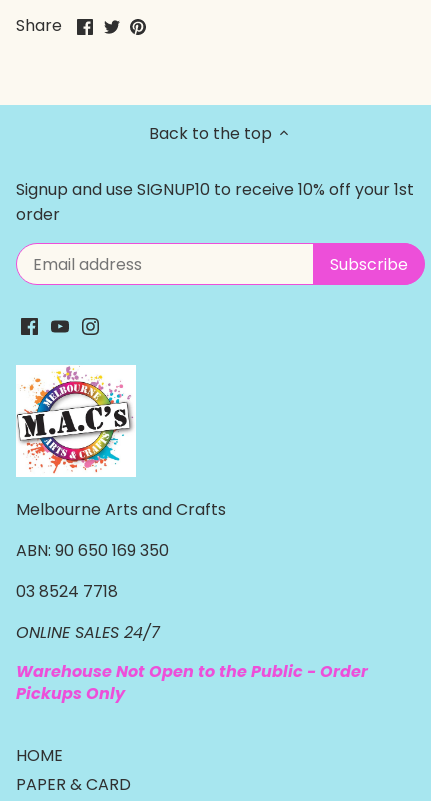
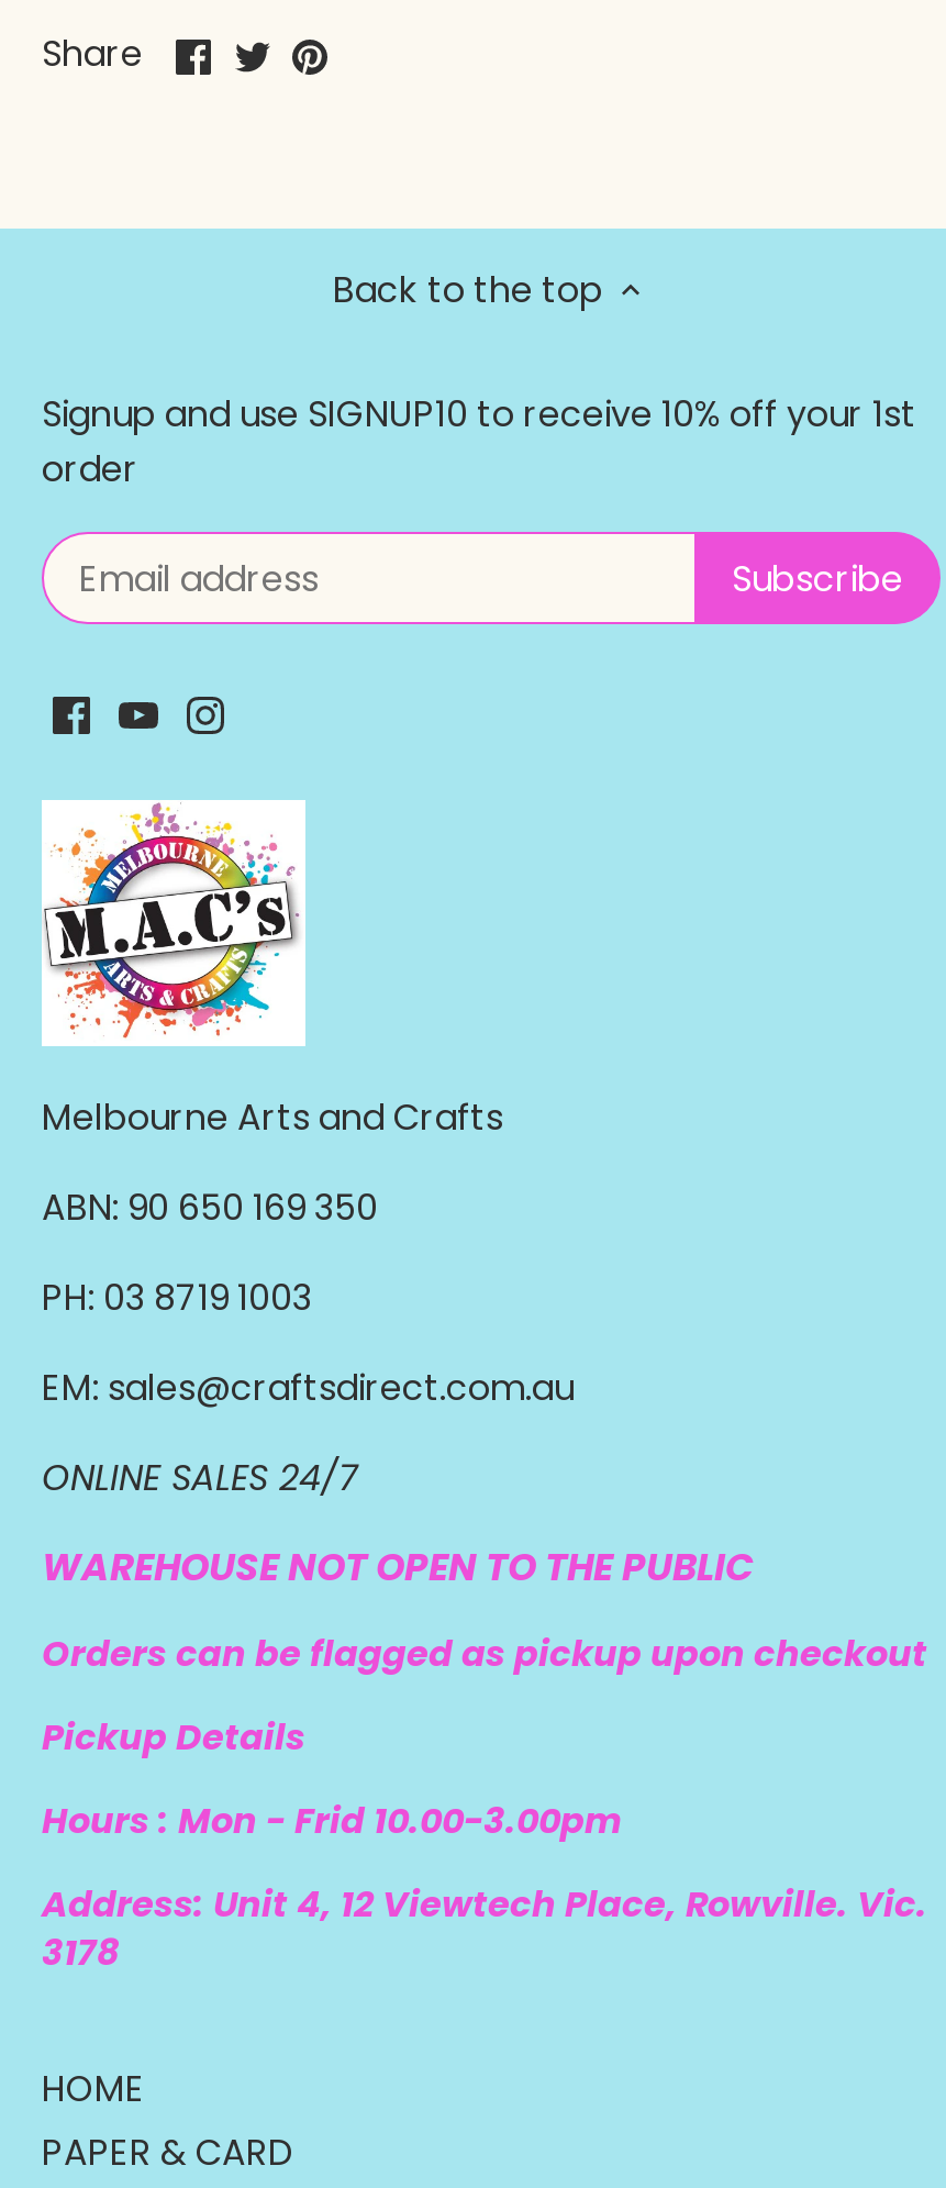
- 03 8524 7718
+ PH: 03 8719 1003
+ EM: sales@craftsdirect.com.au

- Warehouse Not Open to the Public - Order
- Pickups Only
+ WAREHOUSE NOT OPEN TO THE PUBLIC
+ Orders can be flagged as pickup upon checkout
+ Pickup Details
+ Hours : Mon - Frid 10.00-3.00pm
+ Address: Unit 4, 12 Viewtech Place, Rowville. Vic.
+ 3178
